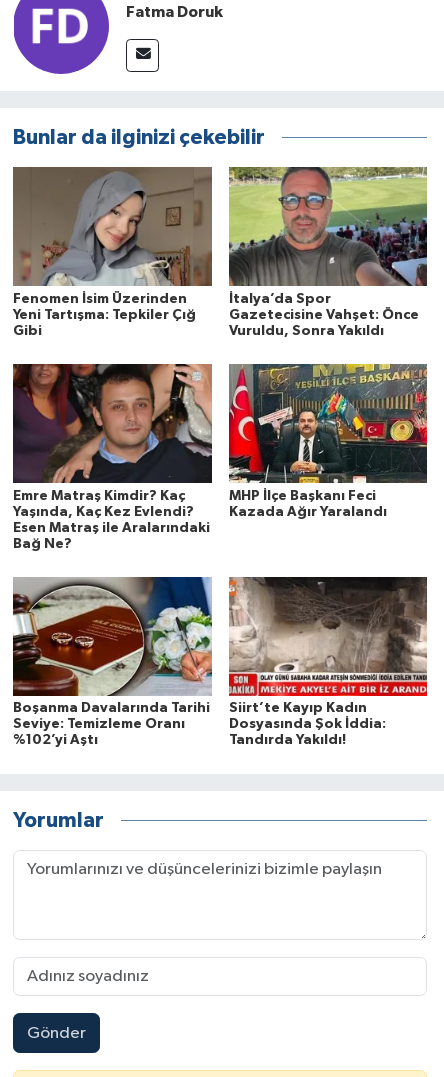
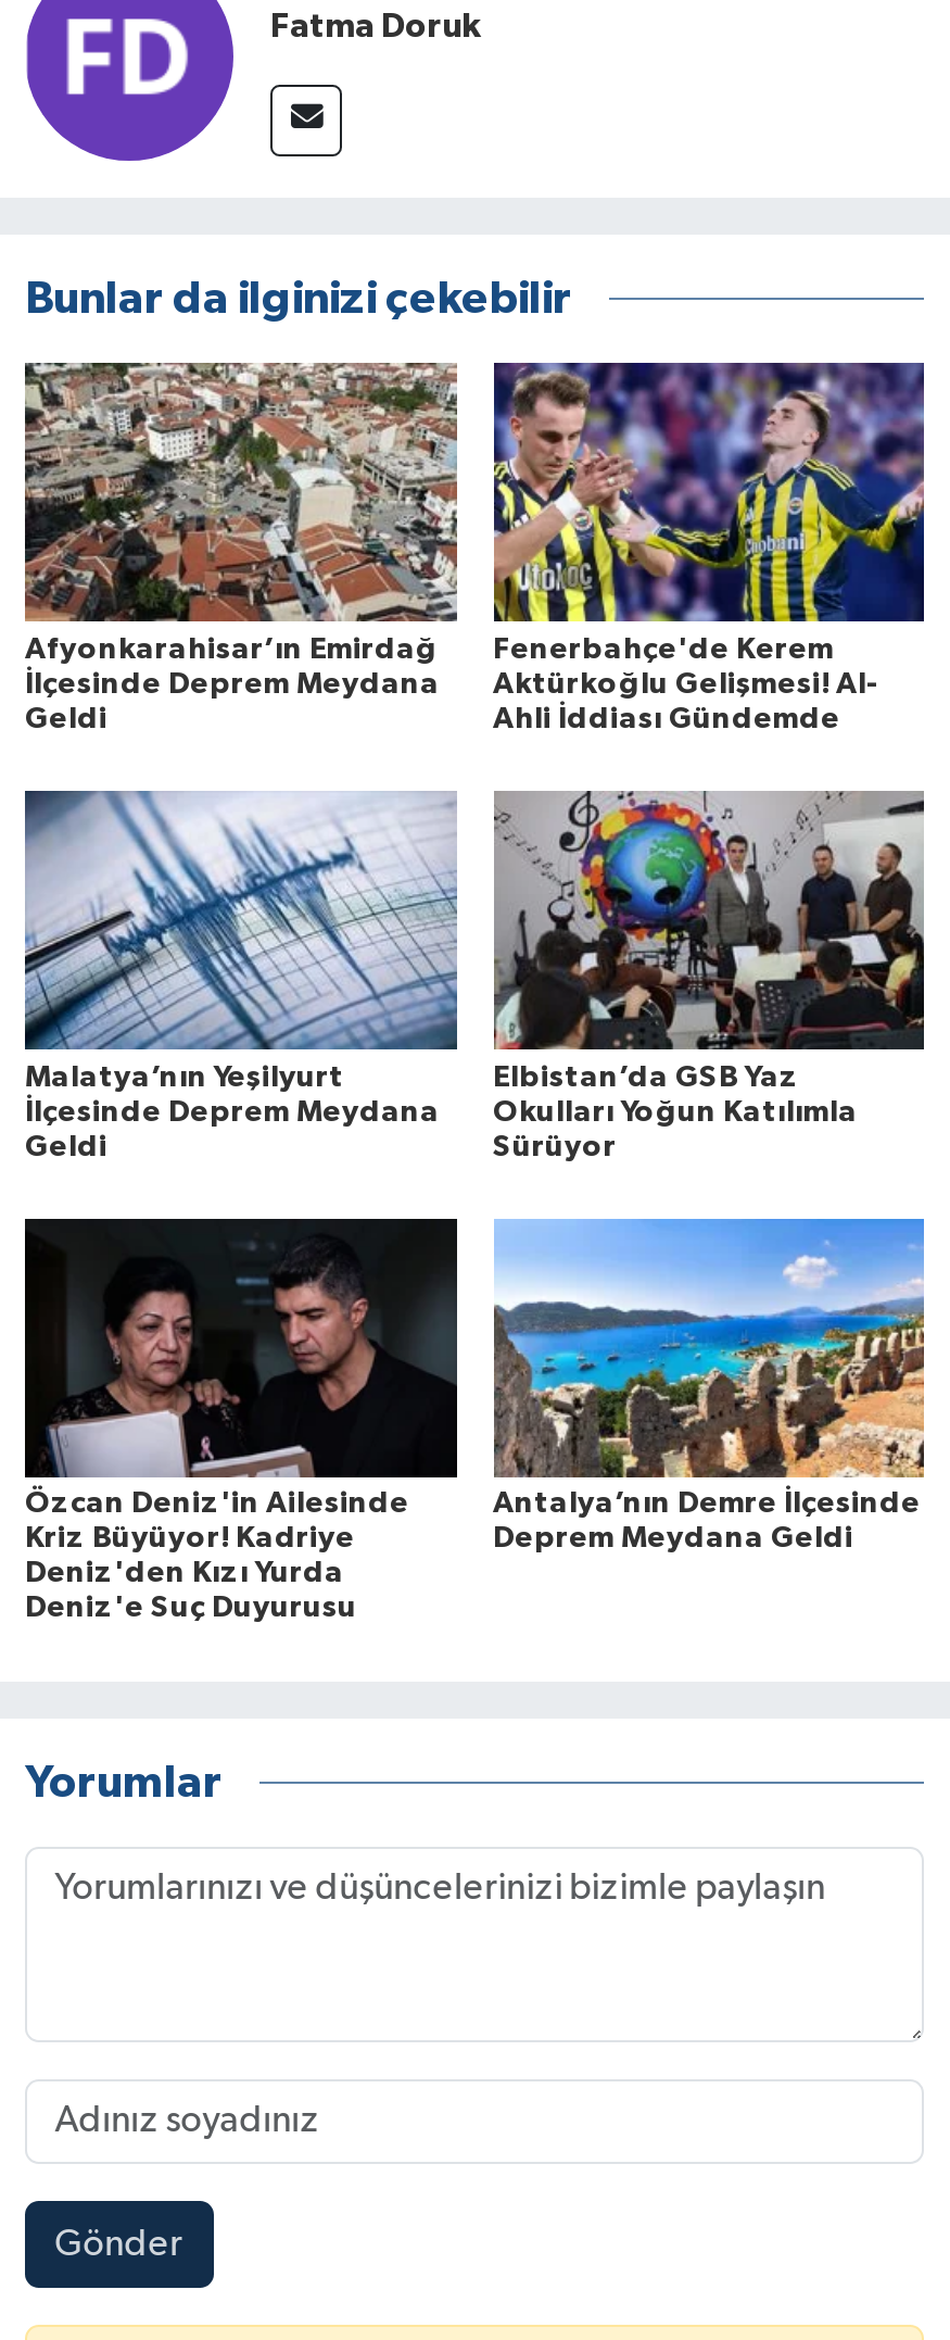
- [image]
- Fenomen İsim Üzerinden
- Yeni Tartışma: Tepkiler Çığ
- Gibi
+ [image]
+ Afyonkarahisar’ın Emirdağ
+ İlçesinde Deprem Meydana
+ Geldi

- [image]
- İtalya’da Spor
- Gazetecisine Vahşet: Önce
- Vuruldu, Sonra Yakıldı
+ [image]
+ Fenerbahçe'de Kerem
+ Aktürkoğlu Gelişmesi! Al-
+ Ahli İddiası Gündemde

- [image]
- Emre Matraş Kimdir? Kaç
- Yaşında, Kaç Kez Evlendi?
- Esen Matraş ile Aralarındaki
- Bağ Ne?
+ [image]
+ Malatya’nın Yeşilyurt
+ İlçesinde Deprem Meydana
+ Geldi

- [image]
- MHP İlçe Başkanı Feci
- Kazada Ağır Yaralandı
+ [image]
+ Elbistan’da GSB Yaz
+ Okulları Yoğun Katılımla
+ Sürüyor

- [image]
- Boşanma Davalarında Tarihi
- Seviye: Temizleme Oranı
- %102’yi Aştı
+ [image]
+ Özcan Deniz'in Ailesinde
+ Kriz Büyüyor! Kadriye
+ Deniz'den Kızı Yurda
+ Deniz'e Suç Duyurusu

- [image]
- Siirt’te Kayıp Kadın
- Dosyasında Şok İddia:
- Tandırda Yakıldı!
+ [image]
+ Antalya’nın Demre İlçesinde
+ Deprem Meydana Geldi
